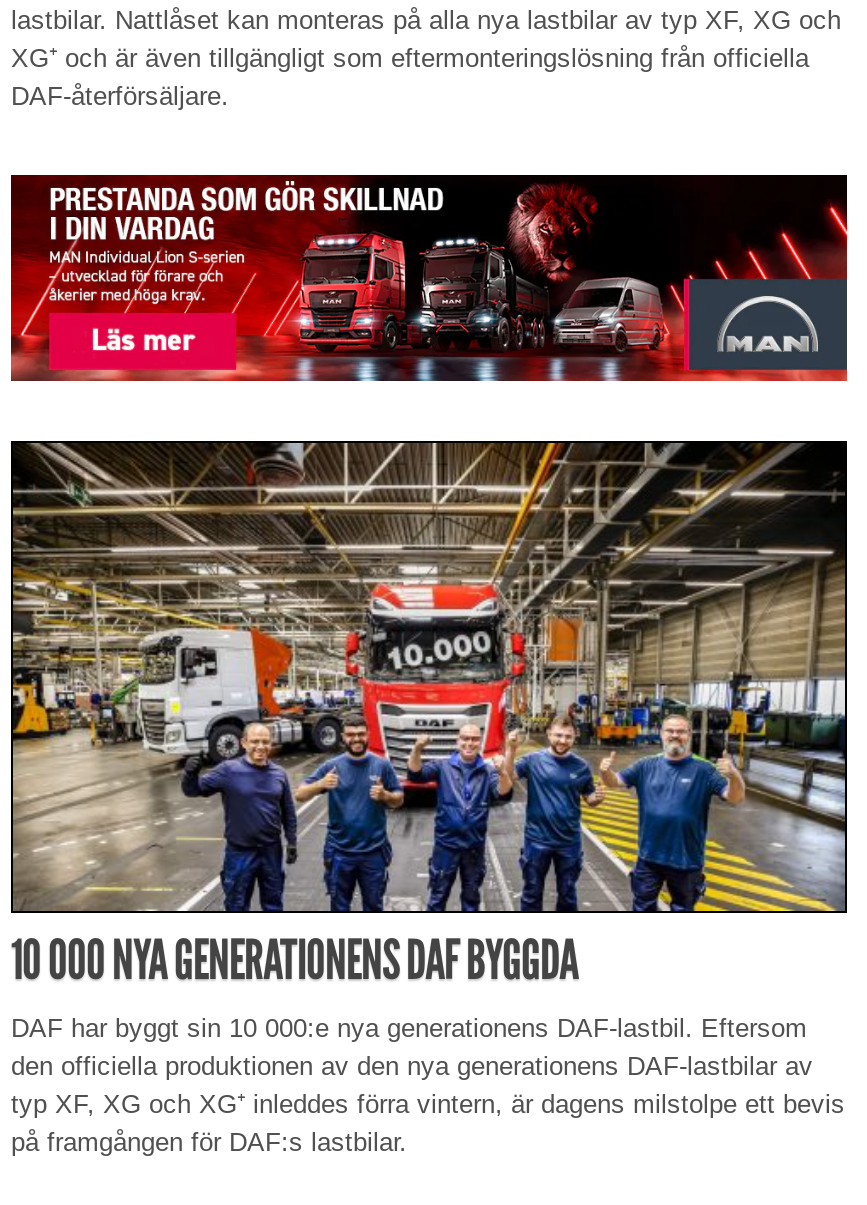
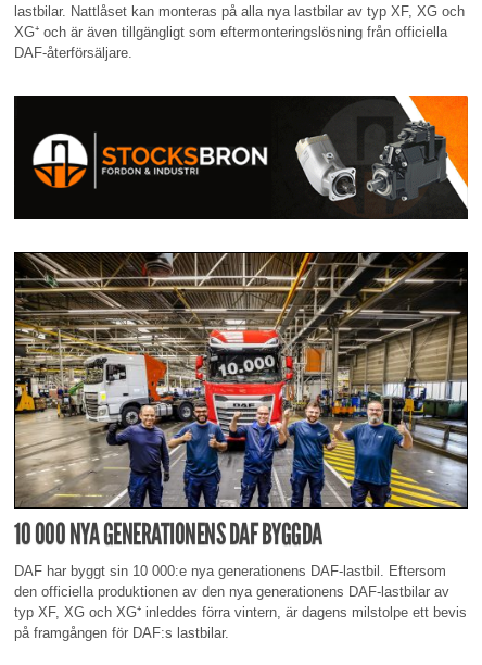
- [image]
+ [image]
